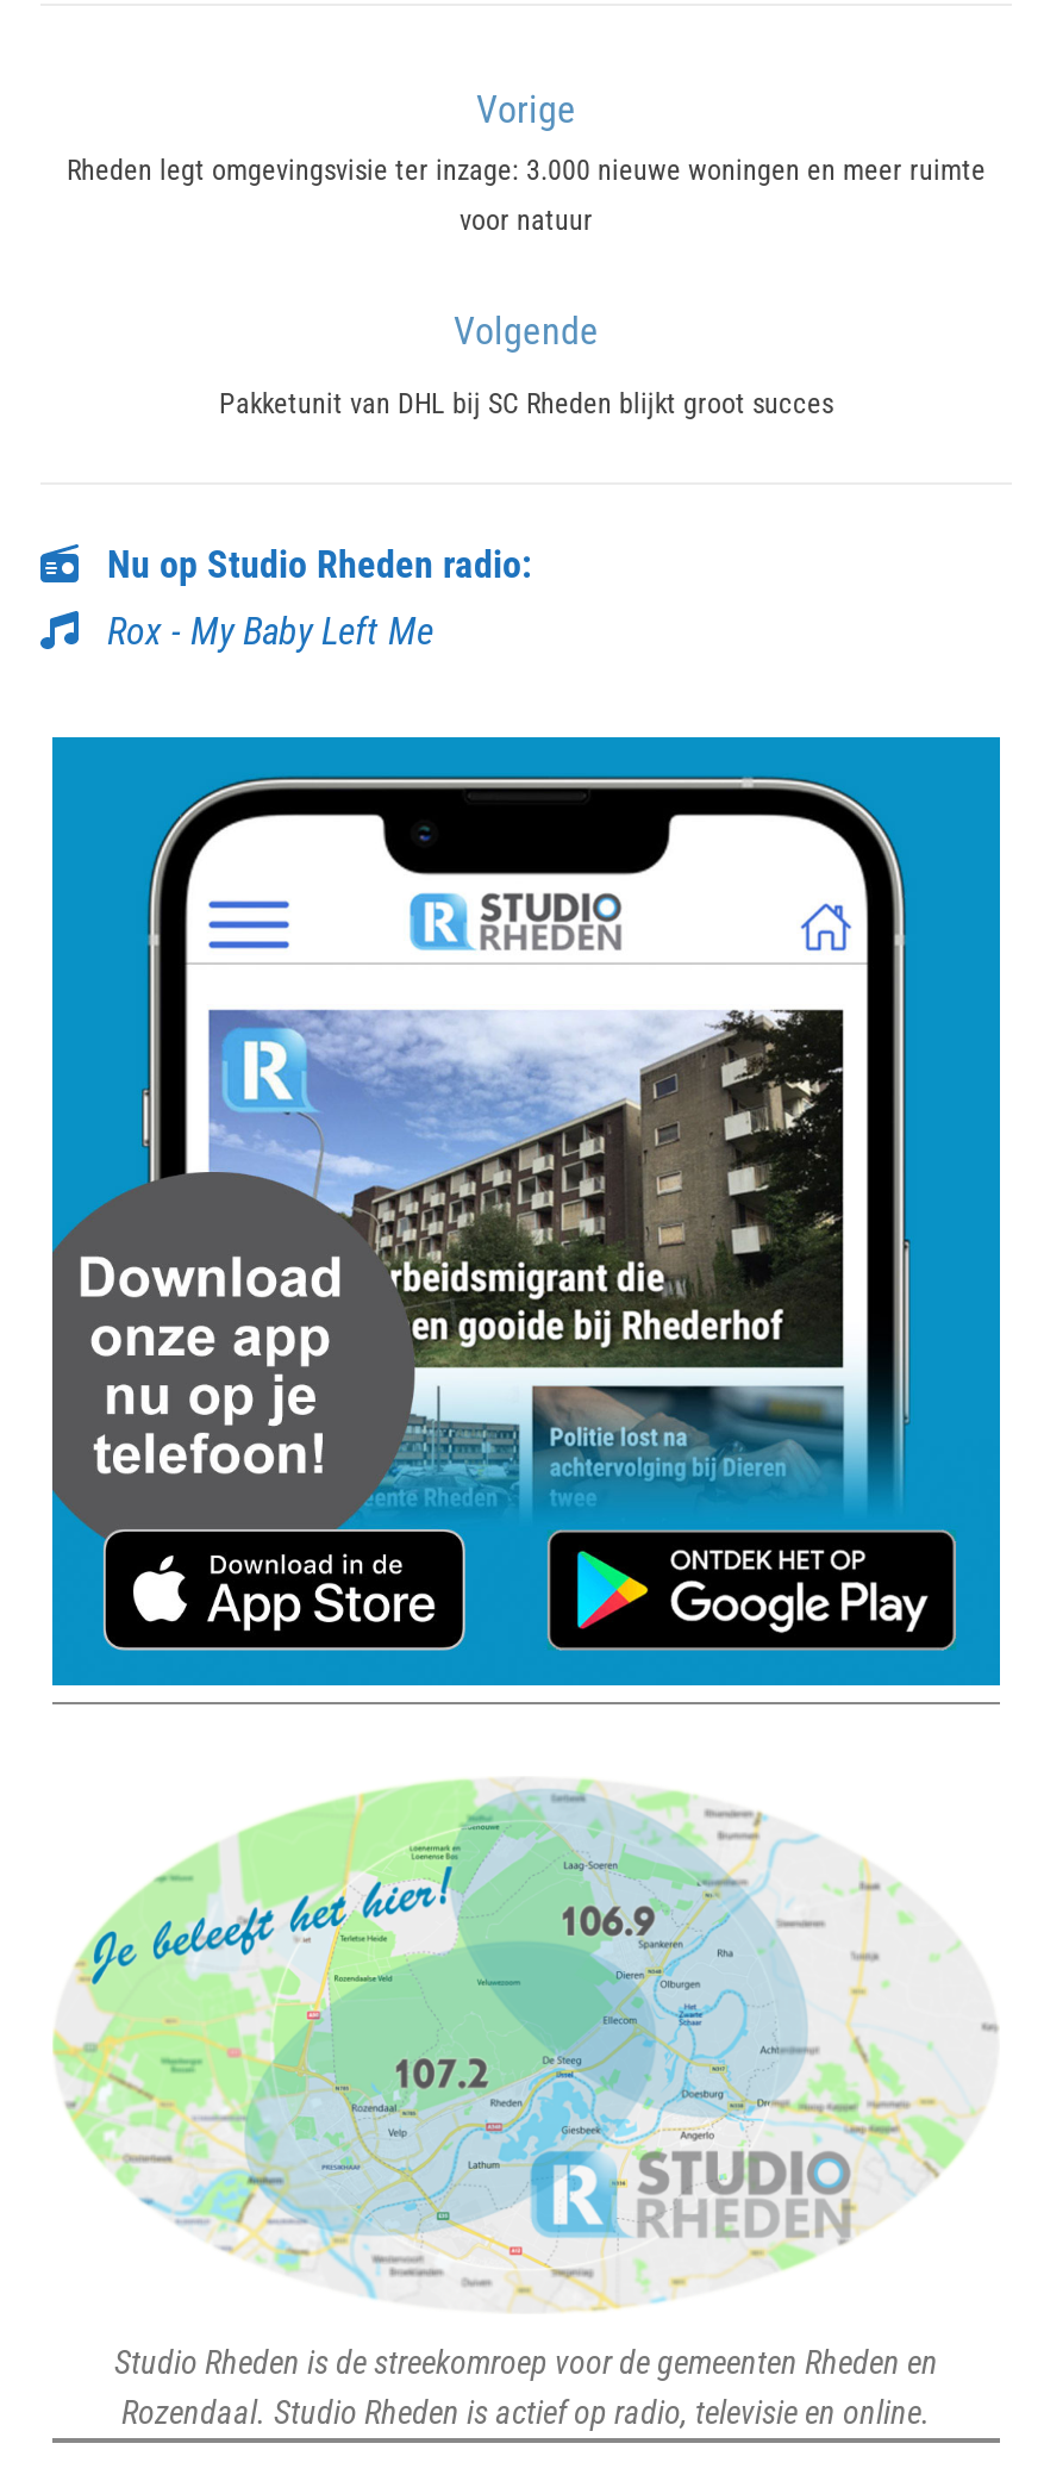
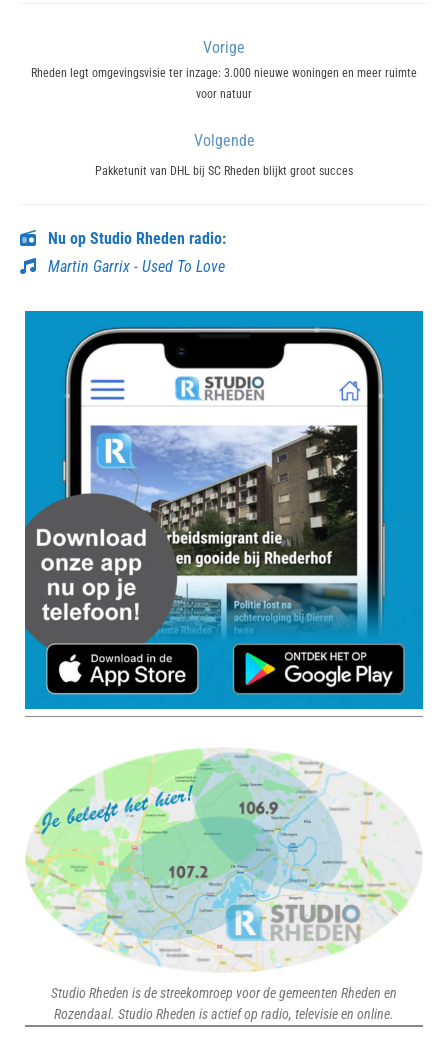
- Rox - My Baby Left Me
+ Martin Garrix - Used To Love
